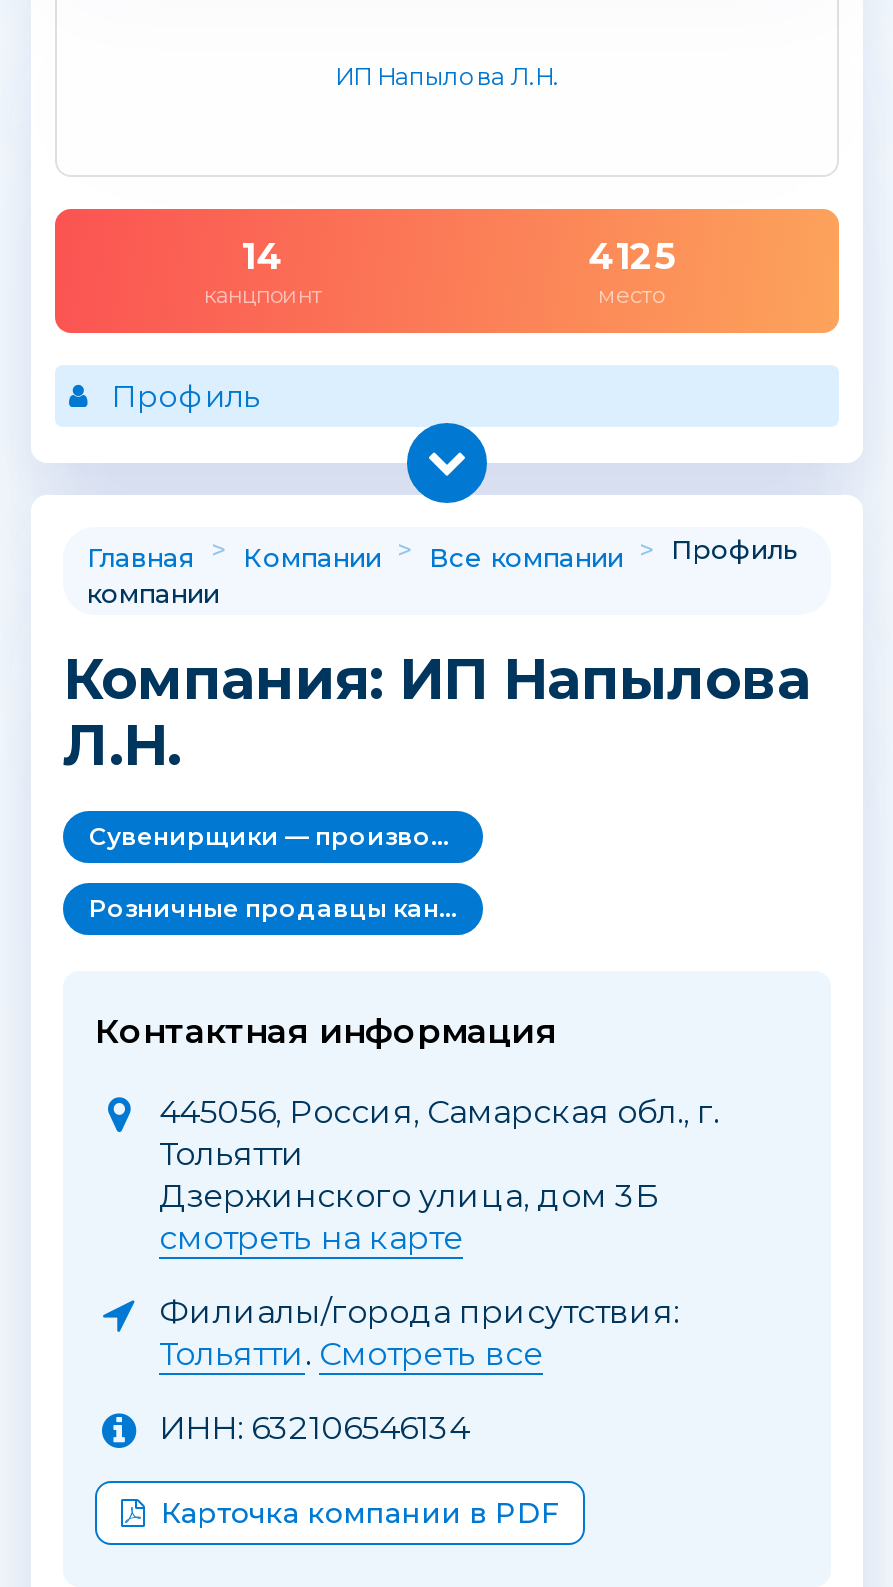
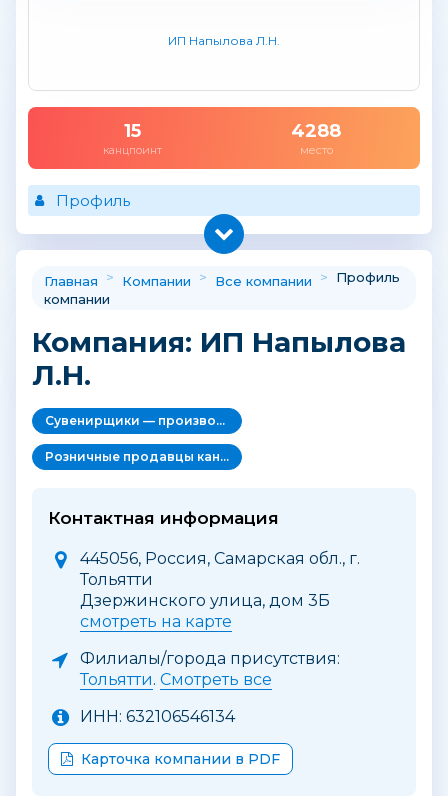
- 14
+ 15

- 4125
+ 4288
